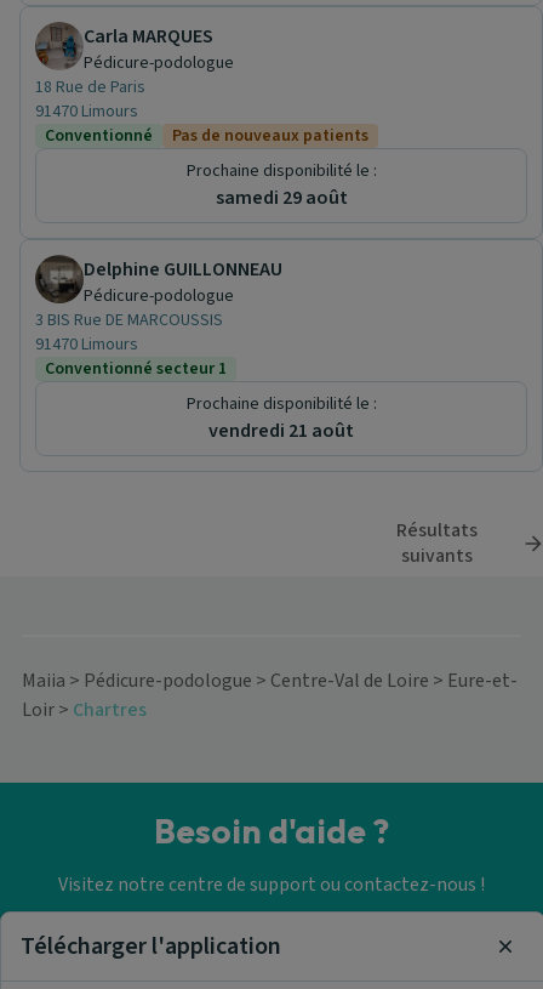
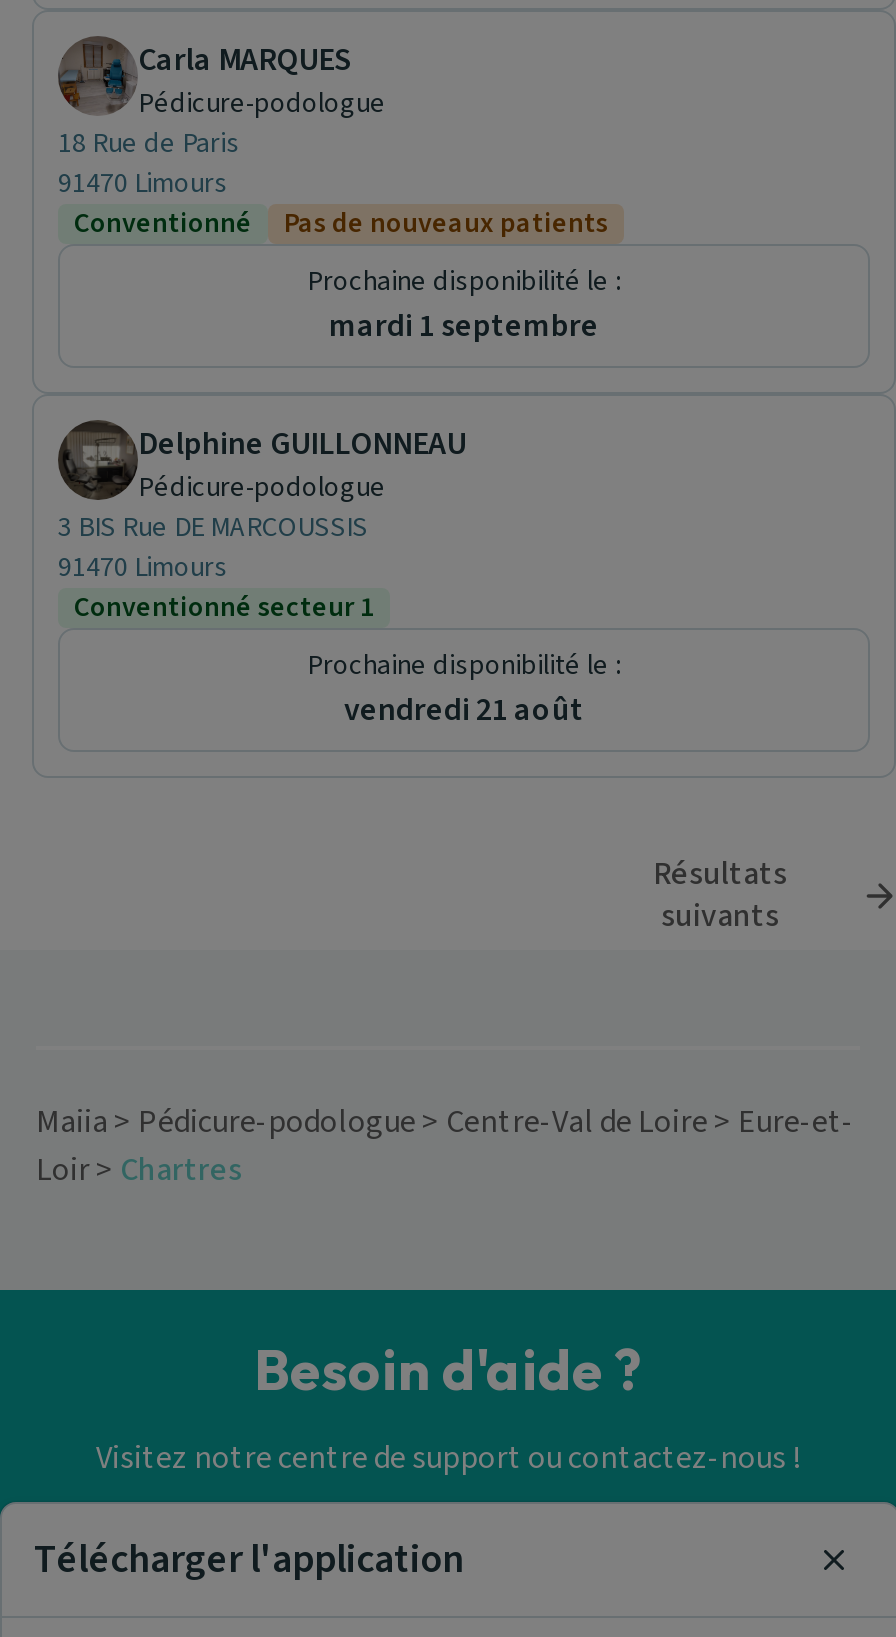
- samedi 29 août
+ mardi 1 septembre
